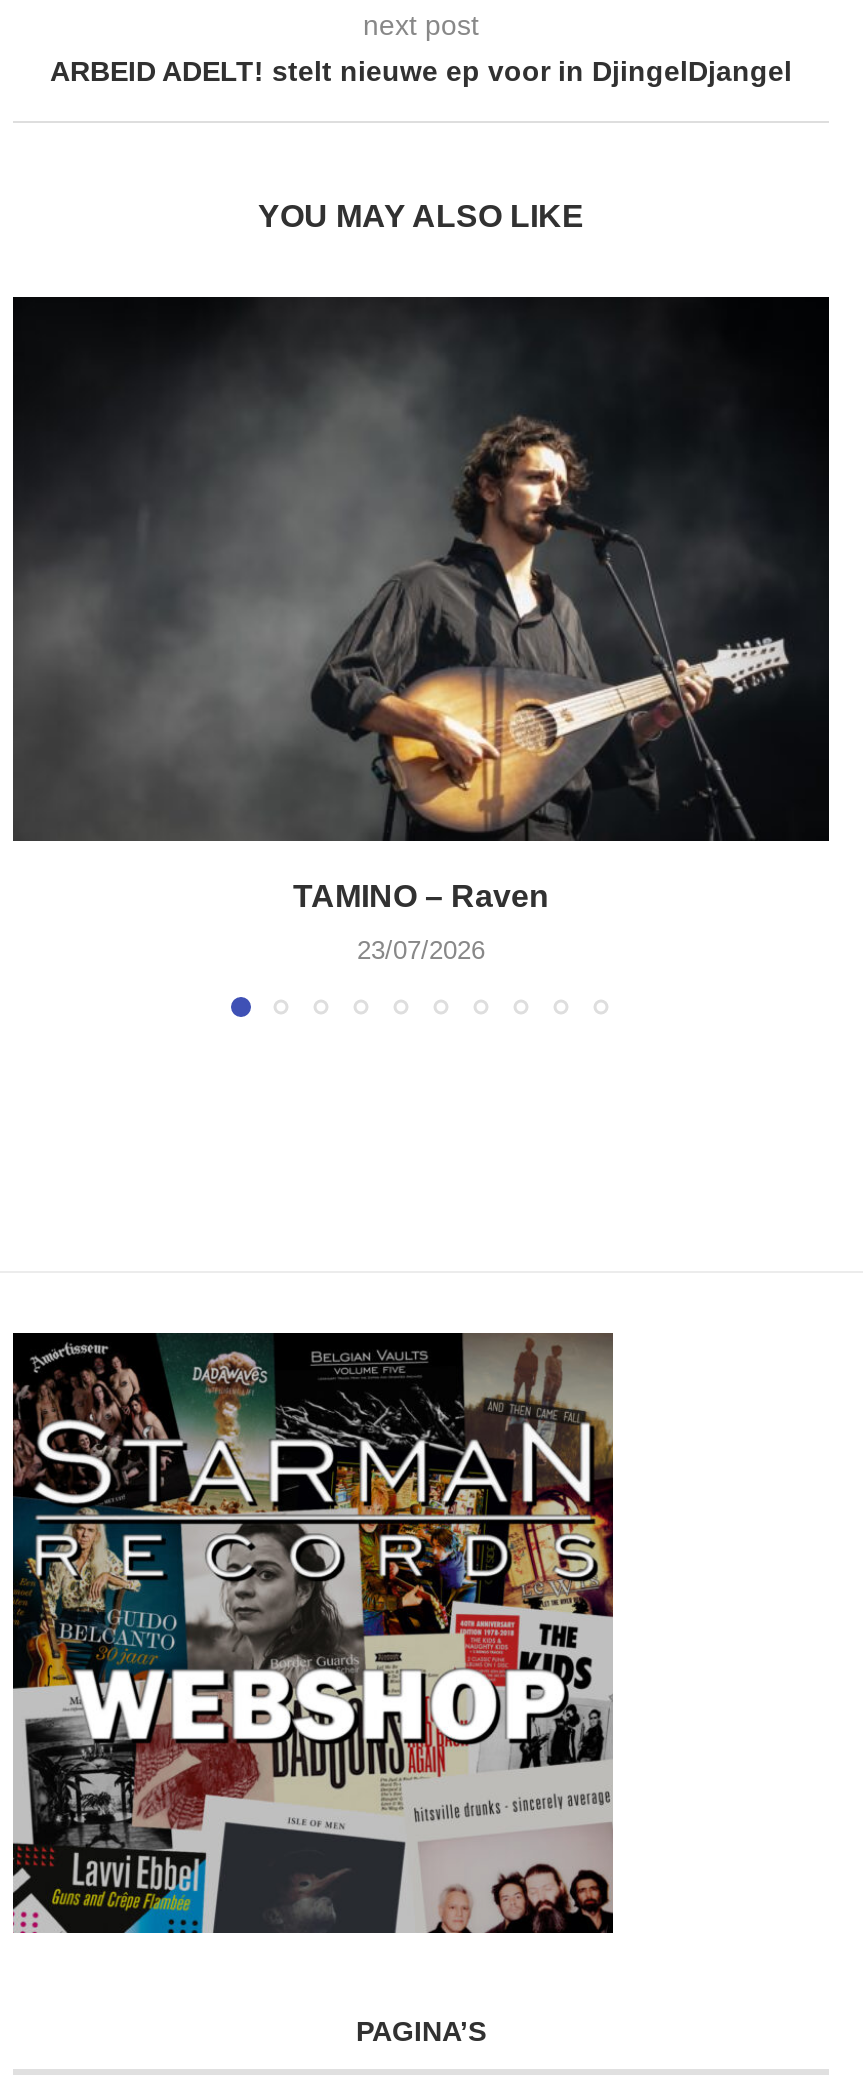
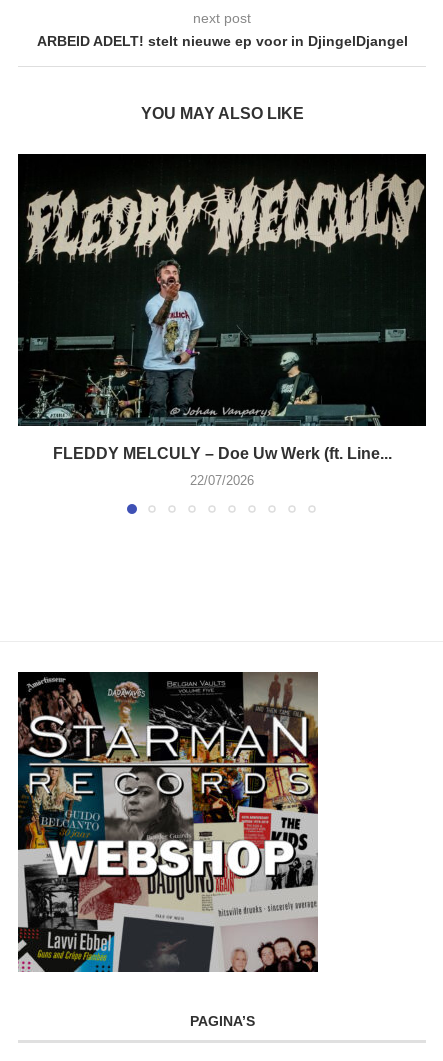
- [image]
- TAMINO – Raven
+ [image]
+ FLEDDY MELCULY – Doe Uw Werk (ft. Line...

- 23/07/2026
+ 22/07/2026
